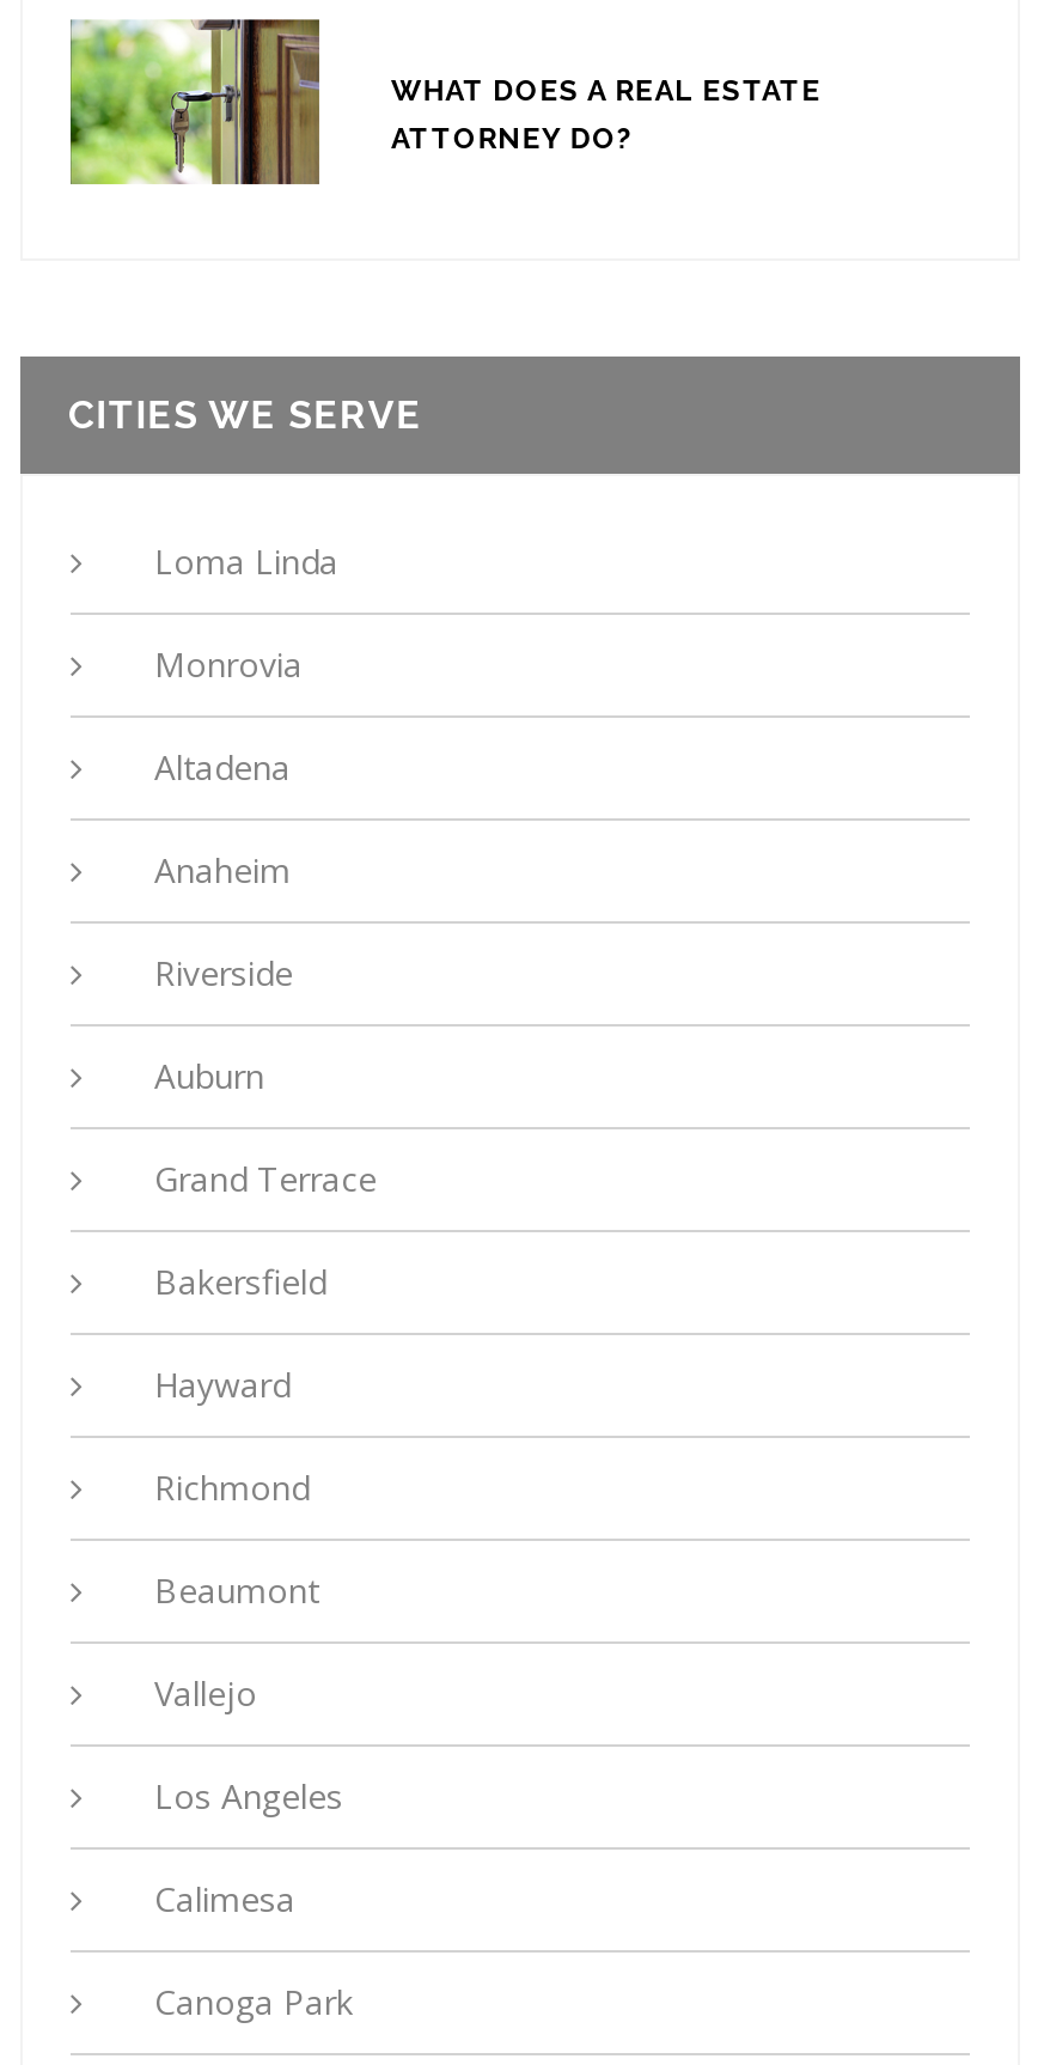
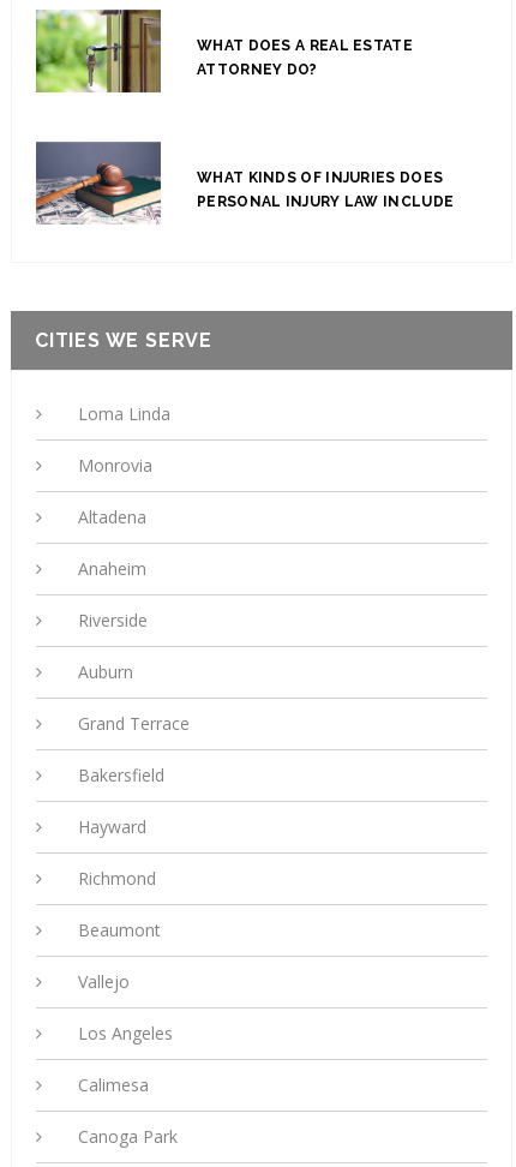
+ [image]
+ WHAT KINDS OF INJURIES DOES
+ PERSONAL INJURY LAW INCLUDE
